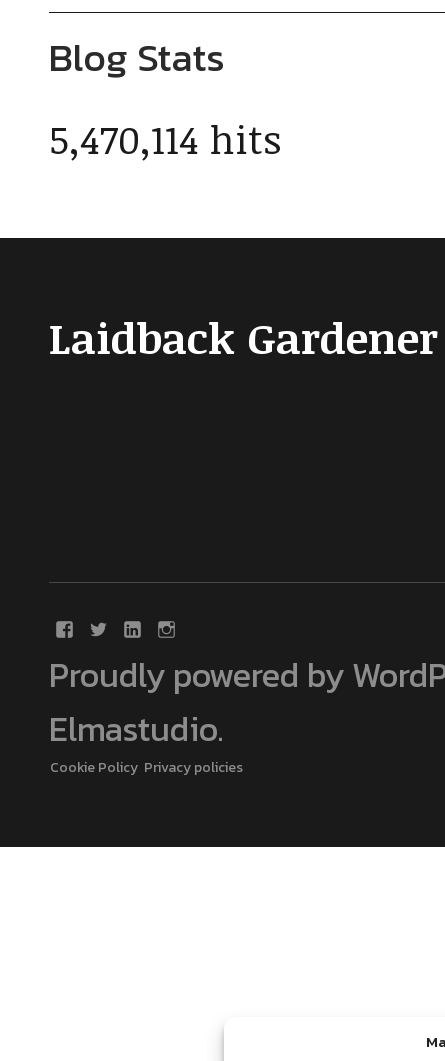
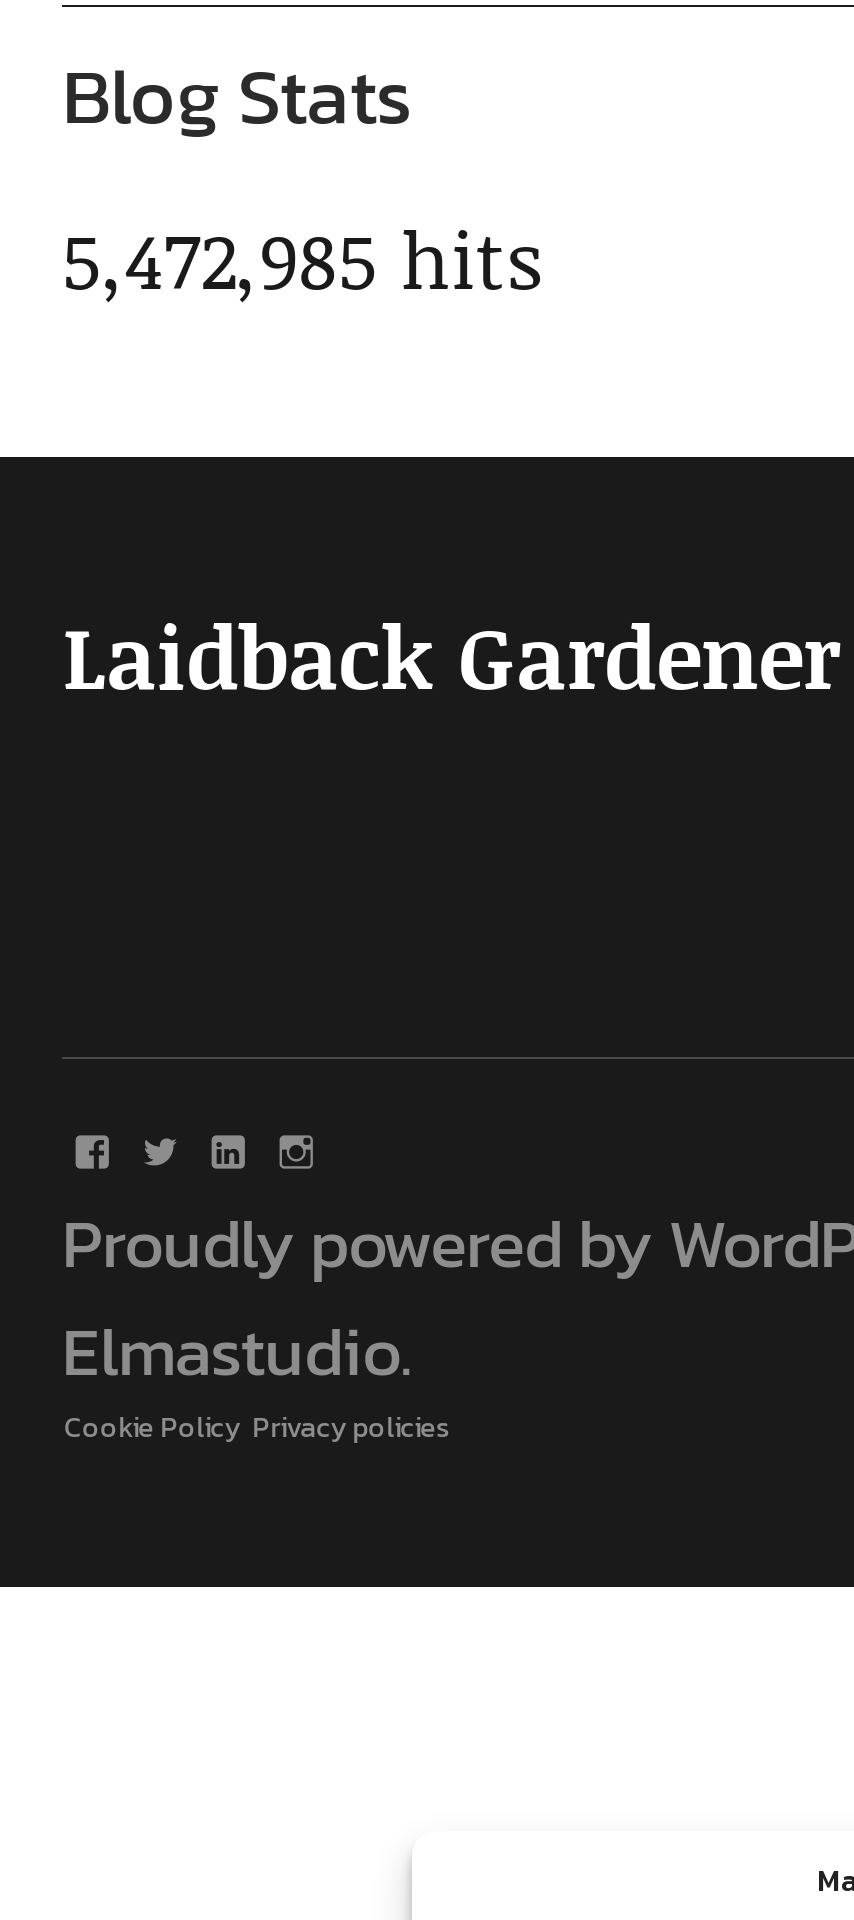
- 5,470,114 hits
+ 5,472,985 hits
